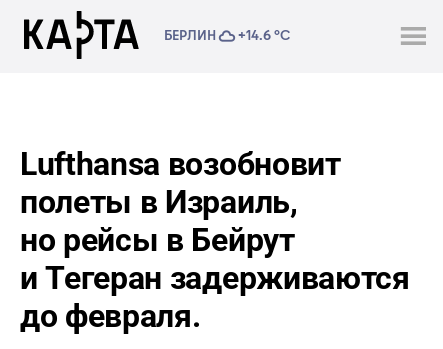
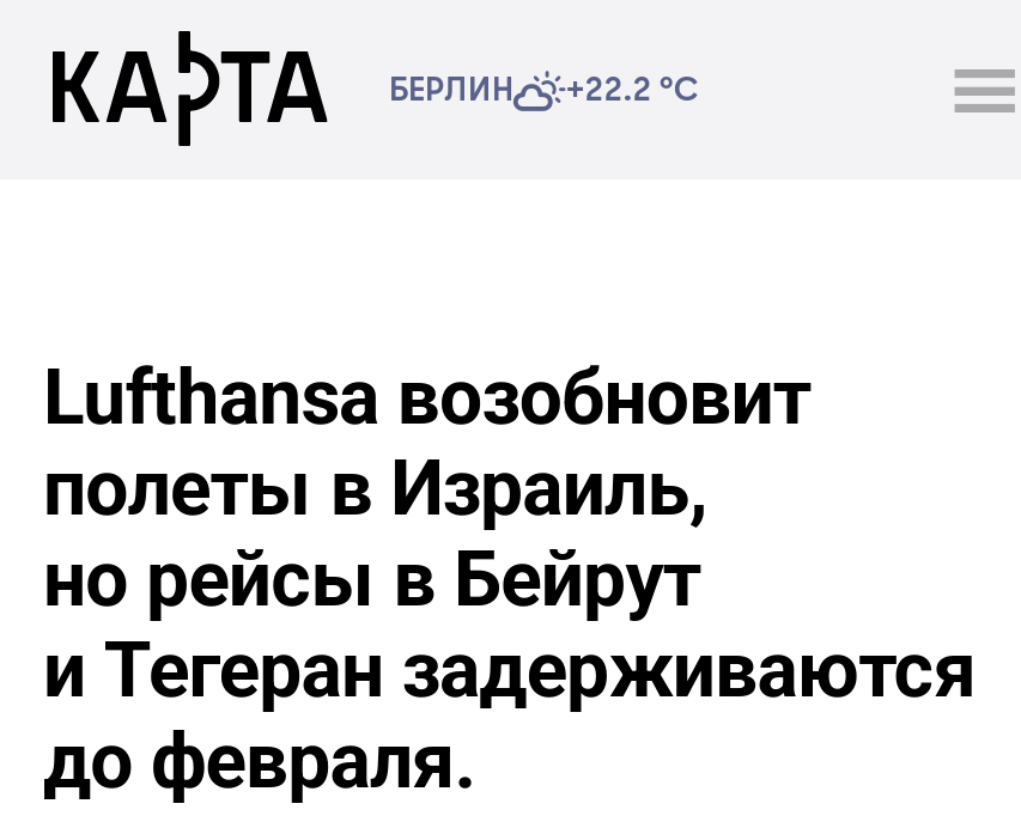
- БЕРЛИН +14.6 °C
+ БЕРЛИН +22.2 °C
